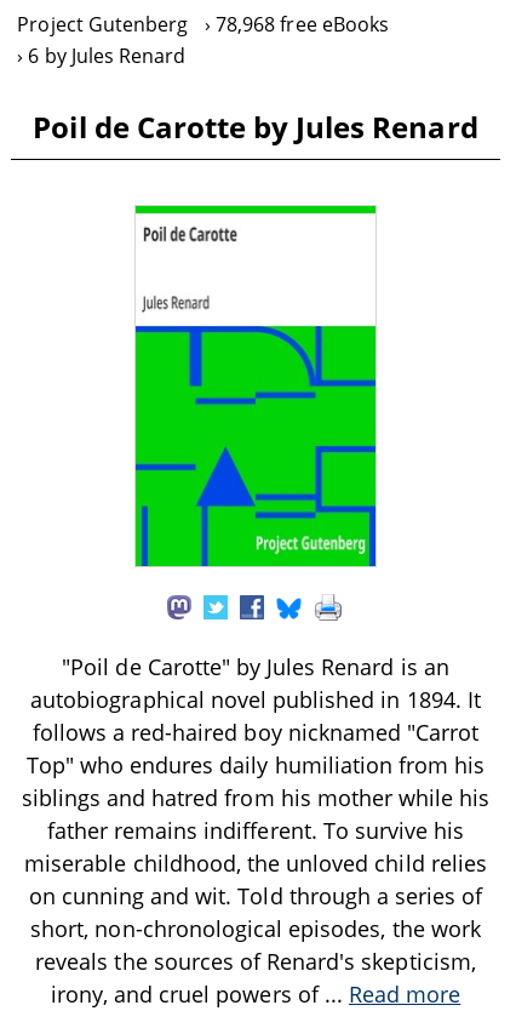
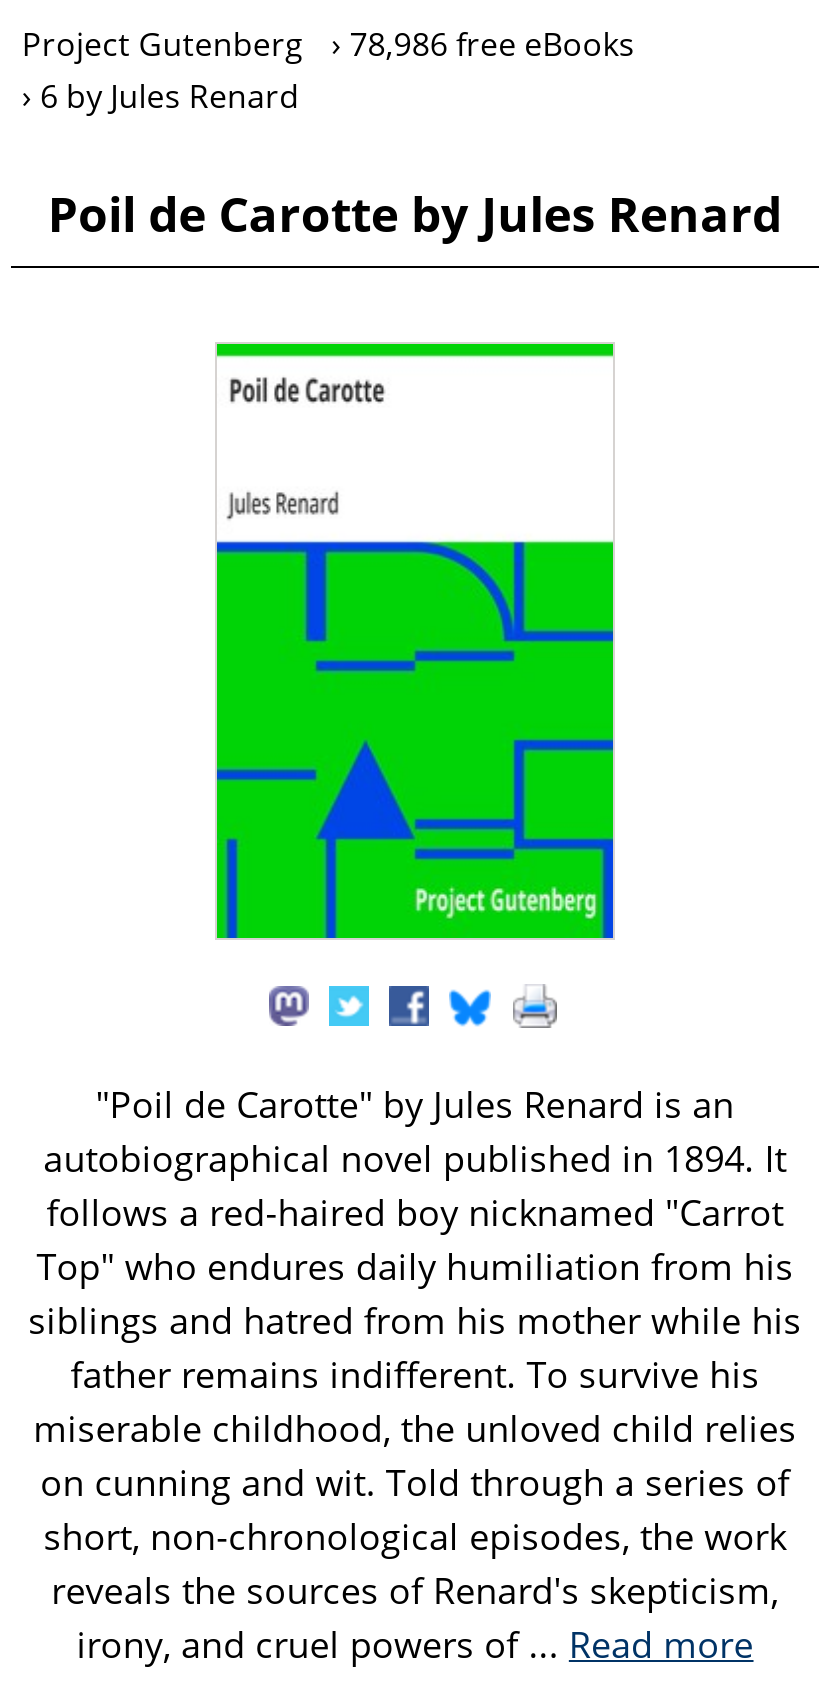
- Project Gutenberg 78,968 free eBooks
+ Project Gutenberg 78,986 free eBooks
